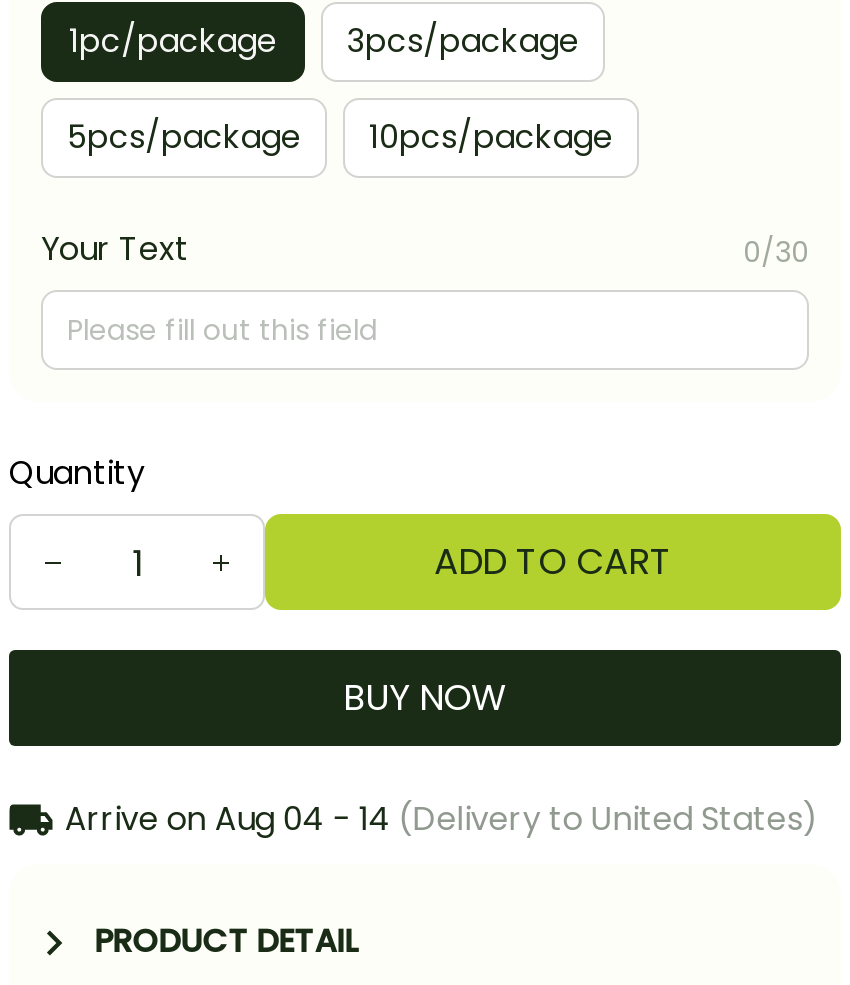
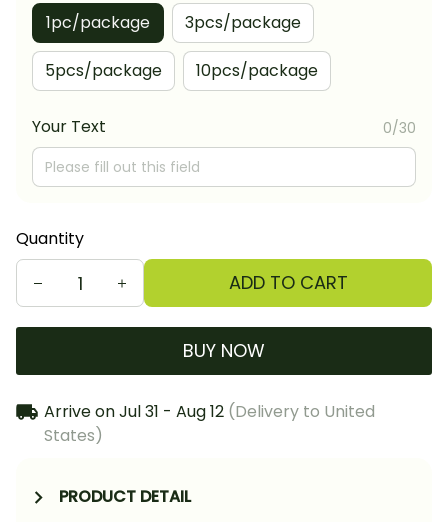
- Arrive on Aug 04 - 14 (Delivery to United States)
+ Arrive on Jul 31 - Aug 12 (Delivery to United
+ States)
